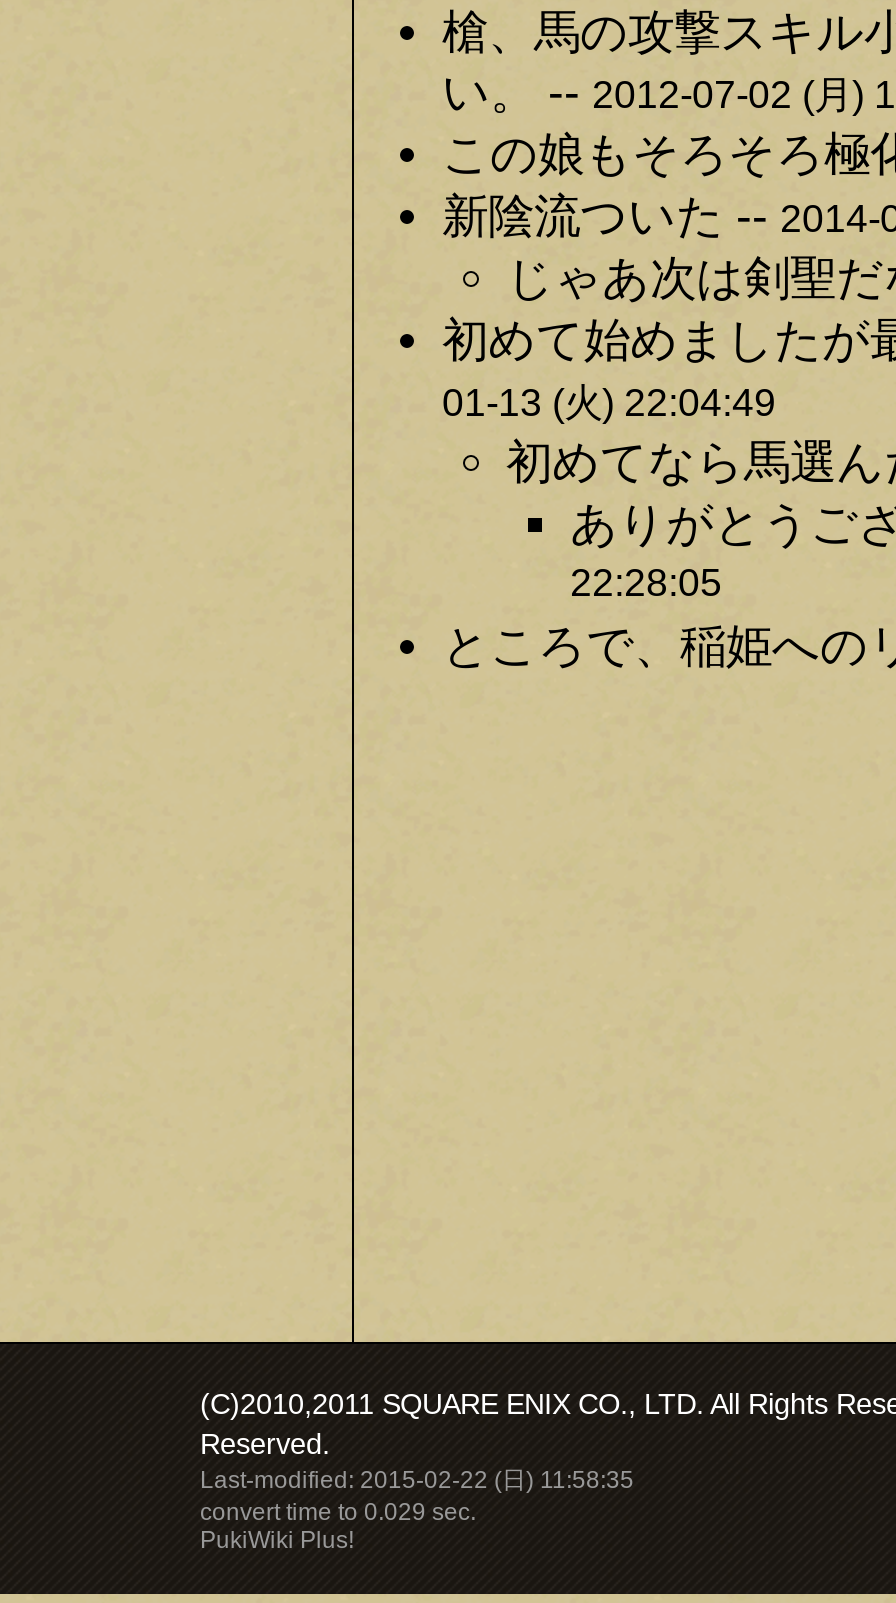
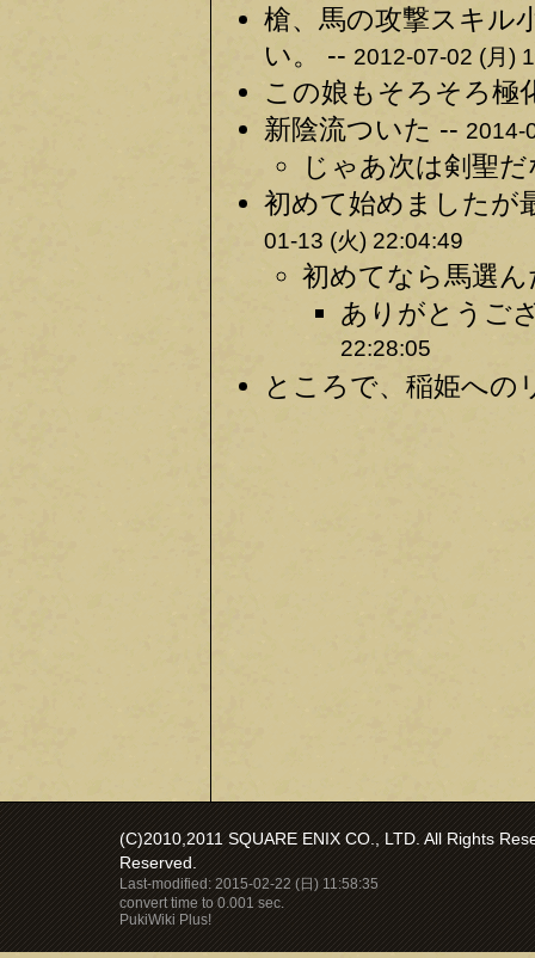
- convert time to 0.029 sec.
+ convert time to 0.001 sec.
